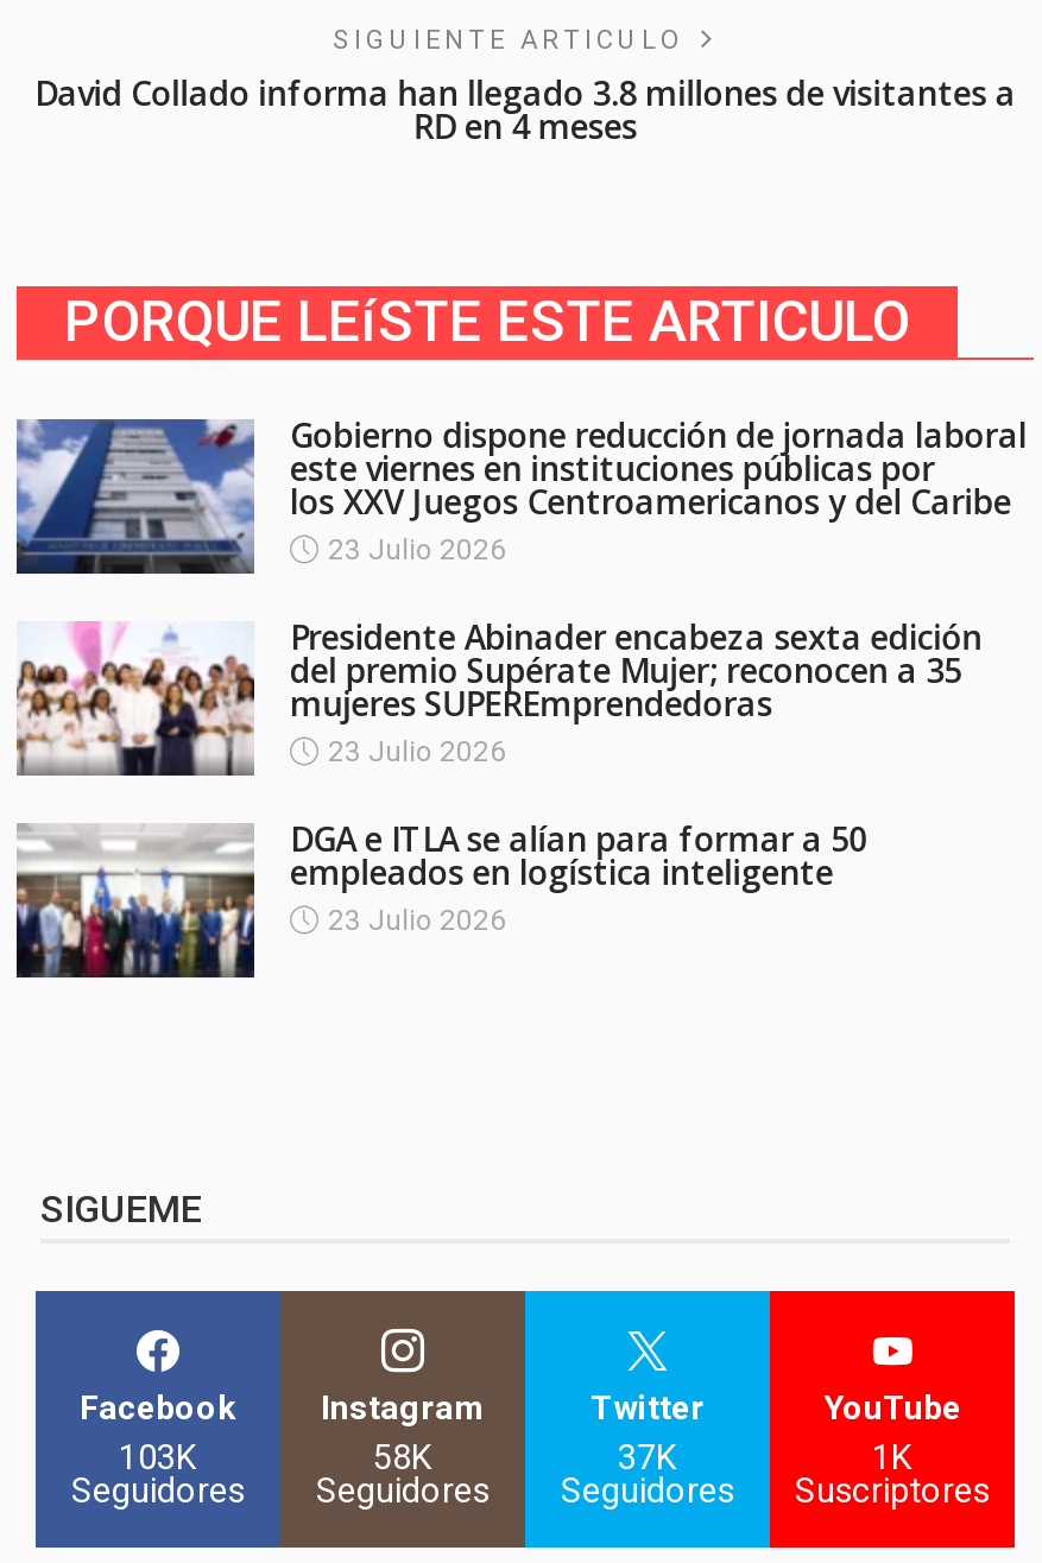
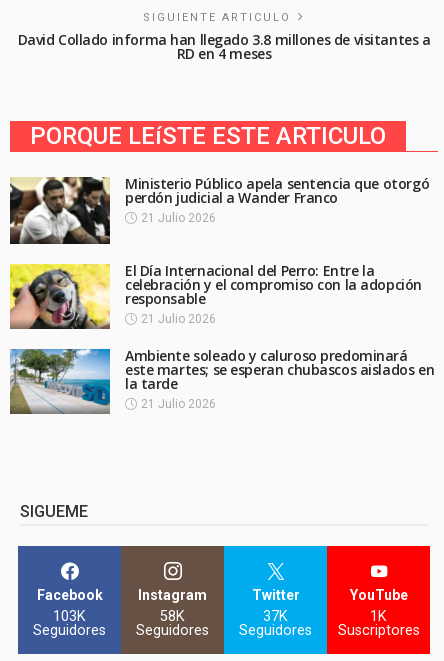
- [image]
- Gobierno dispone reducción de jornada laboral
- este viernes en instituciones públicas por
- los XXV Juegos Centroamericanos y del Caribe
- 23 Julio 2026
+ [image]
+ Ministerio Público apela sentencia que otorgó
+ perdón judicial a Wander Franco
+ 21 Julio 2026

- [image]
- Presidente Abinader encabeza sexta edición
- del premio Supérate Mujer; reconocen a 35
- mujeres SUPEREmprendedoras
- 23 Julio 2026
+ [image]
+ El Día Internacional del Perro: Entre la
+ celebración y el compromiso con la adopción
+ responsable
+ 21 Julio 2026

- [image]
- DGA e ITLA se alían para formar a 50
- empleados en logística inteligente
- 23 Julio 2026
+ [image]
+ Ambiente soleado y caluroso predominará
+ este martes; se esperan chubascos aislados en
+ la tarde
+ 21 Julio 2026
